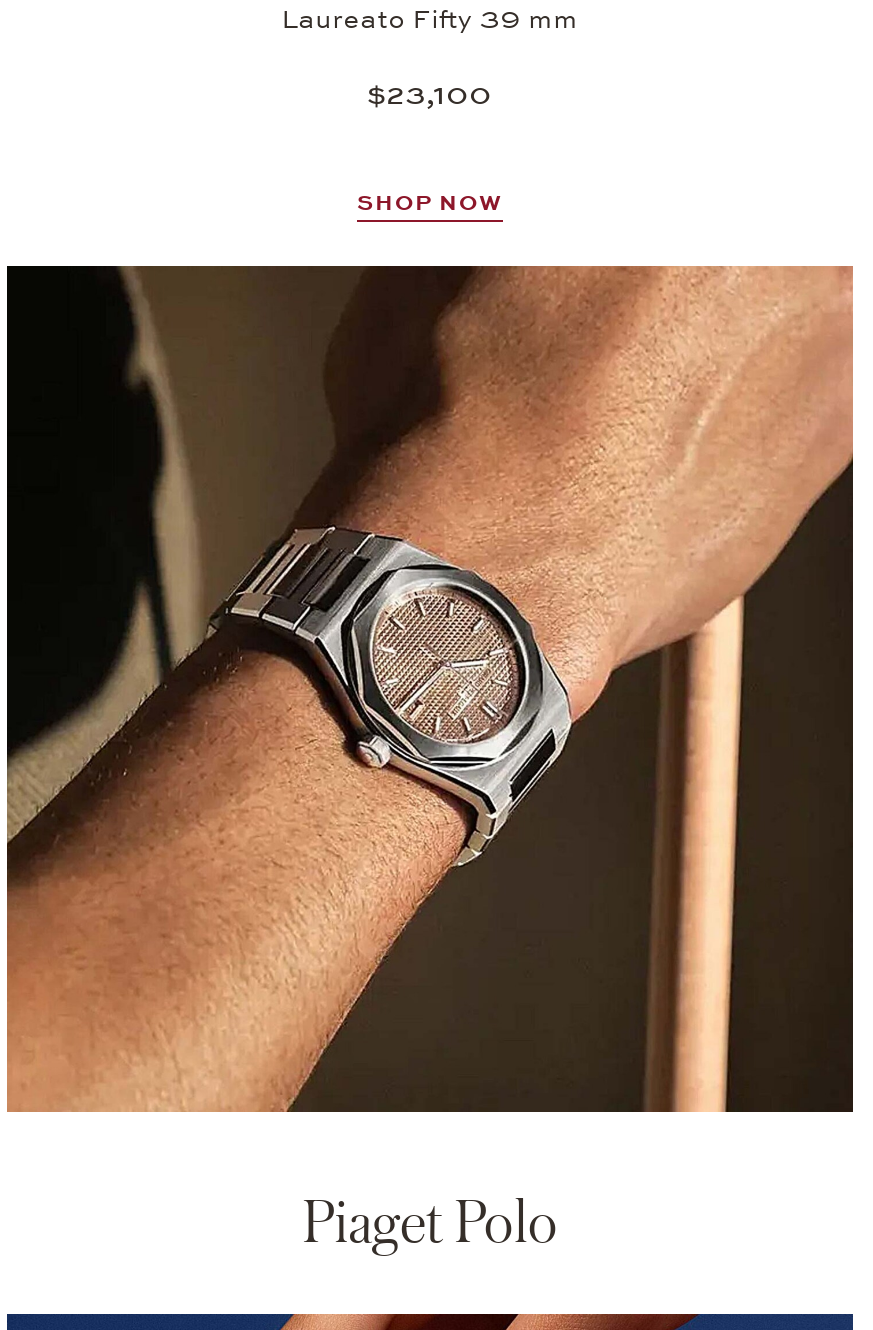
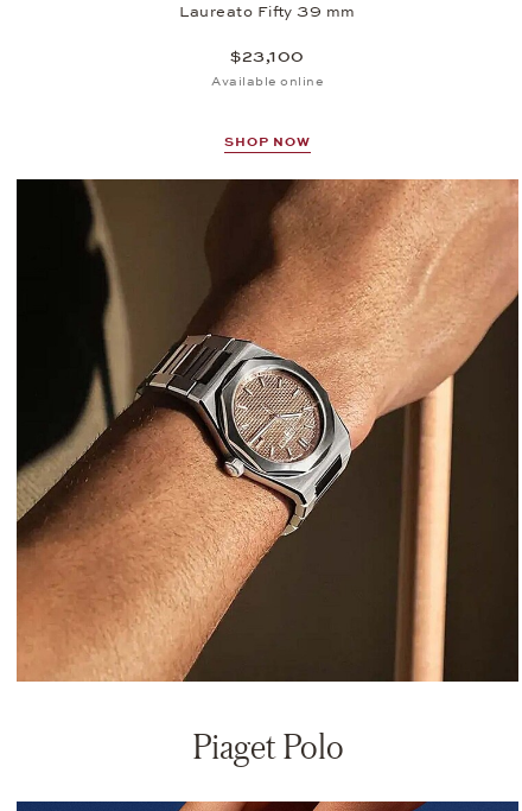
+ Available online
